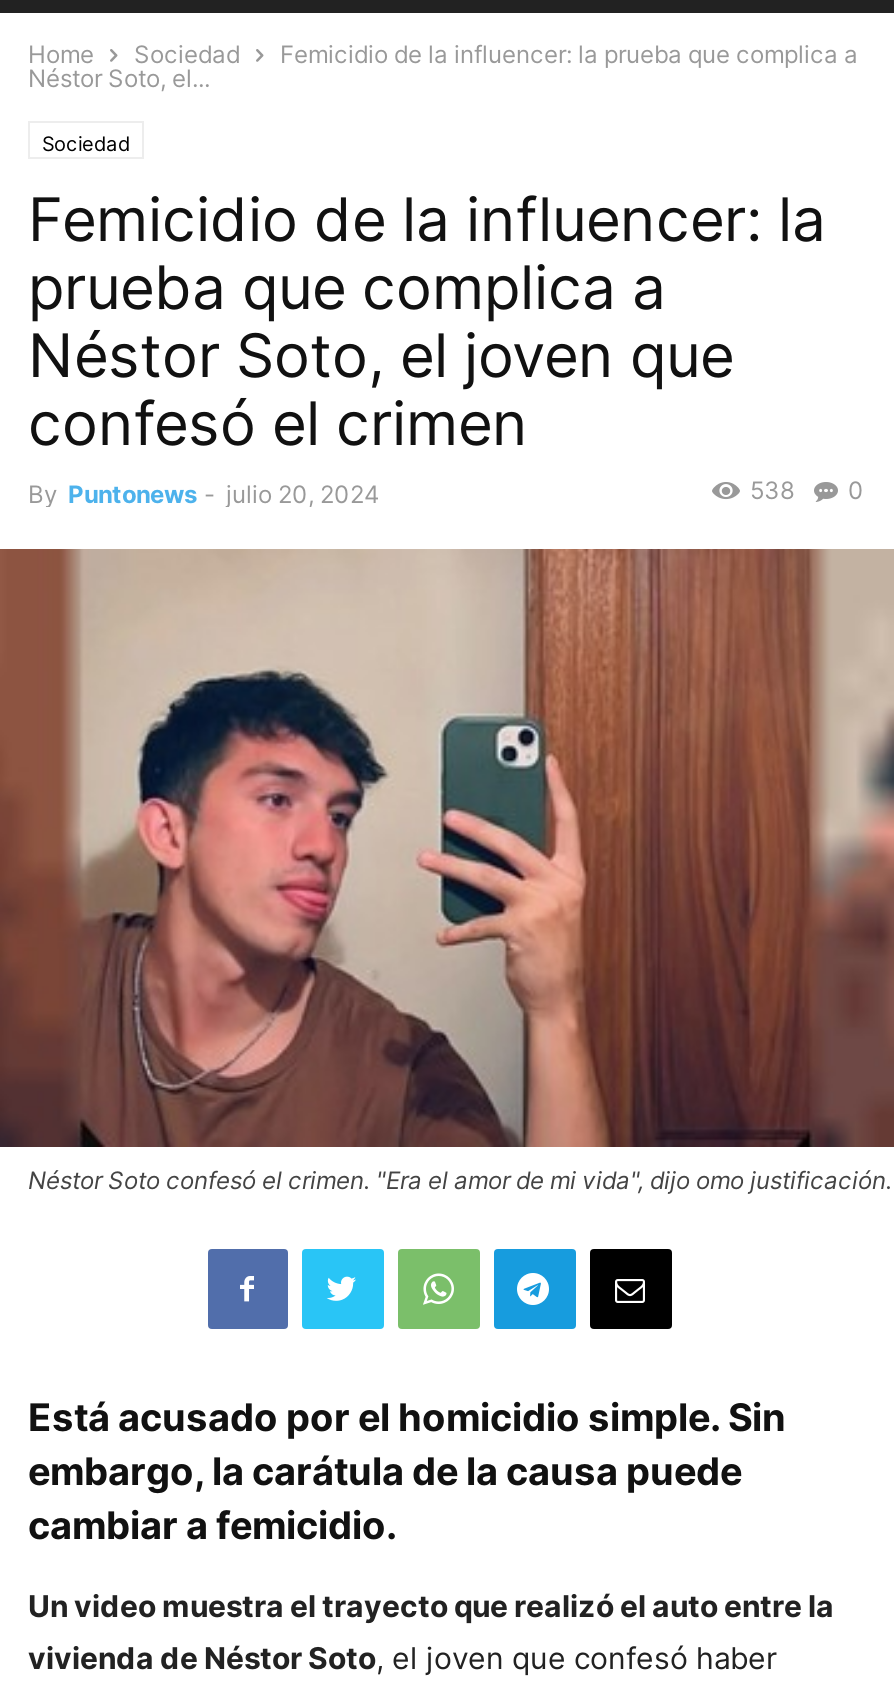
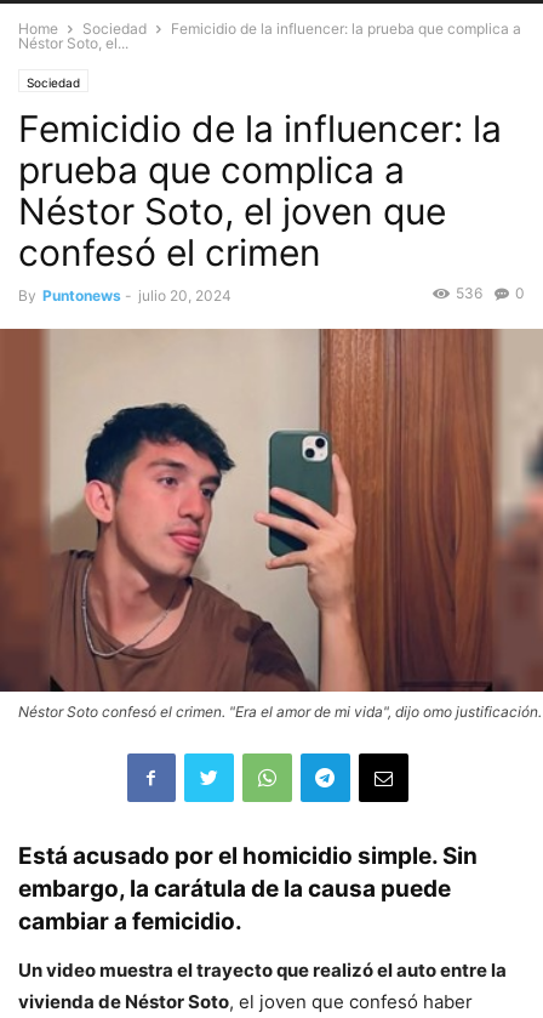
- 538 0
+ 536 0
